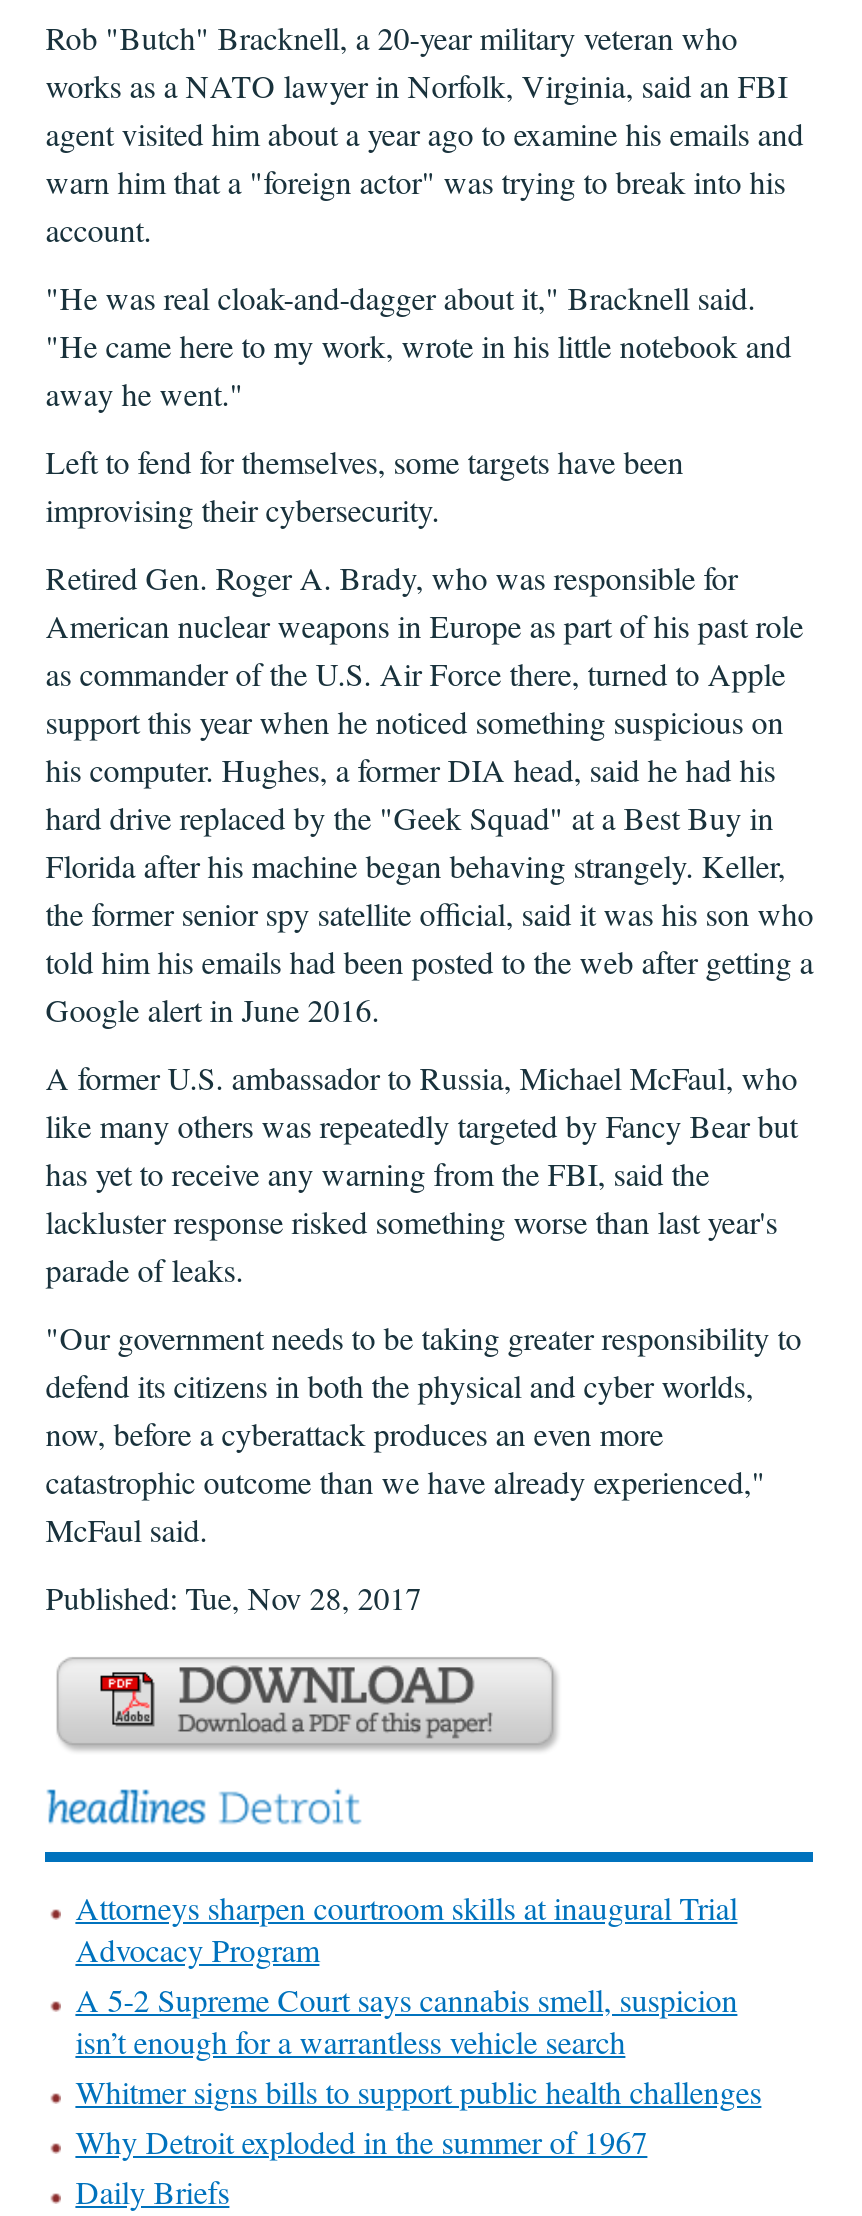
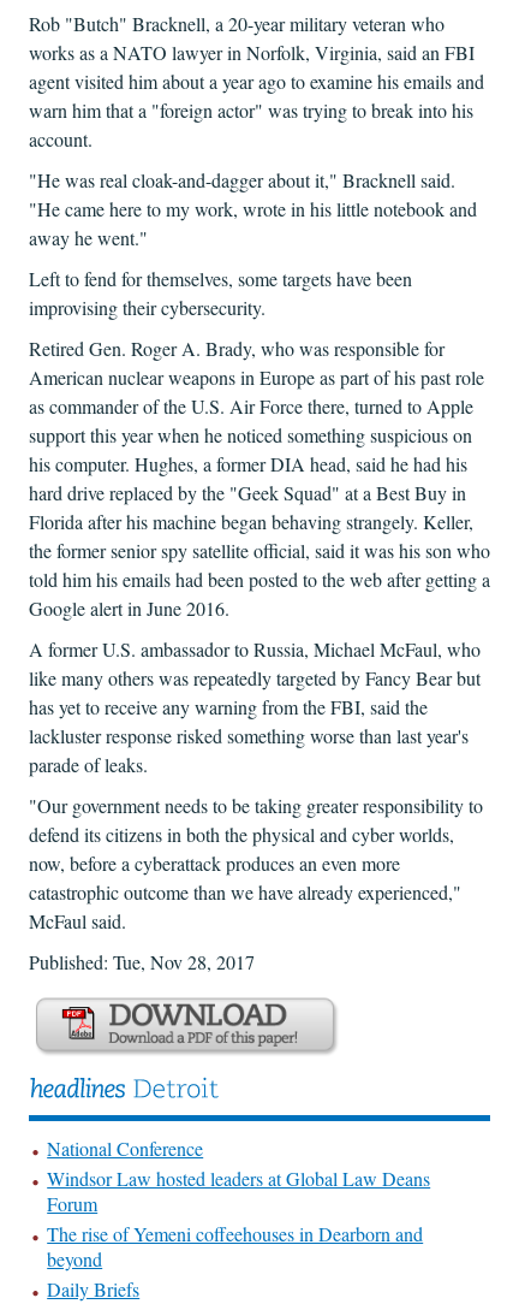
- Attorneys sharpen courtroom skills at inaugural Trial
- Advocacy Program
- A 5-2 Supreme Court says cannabis smell, suspicion
- isn’t enough for a warrantless vehicle search
- Whitmer signs bills to support public health challenges
- Why Detroit exploded in the summer of 1967
+ National Conference
+ Windsor Law hosted leaders at Global Law Deans
+ Forum
+ The rise of Yemeni coffeehouses in Dearborn and
+ beyond
